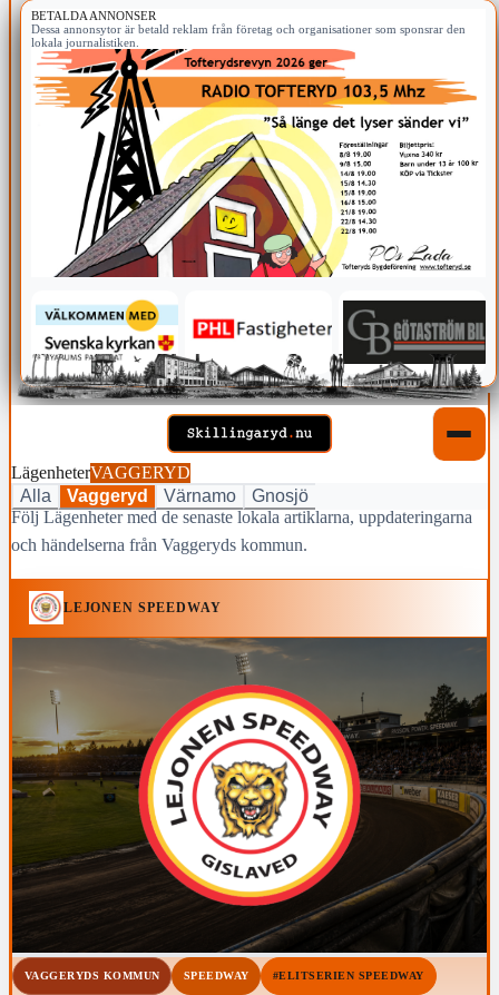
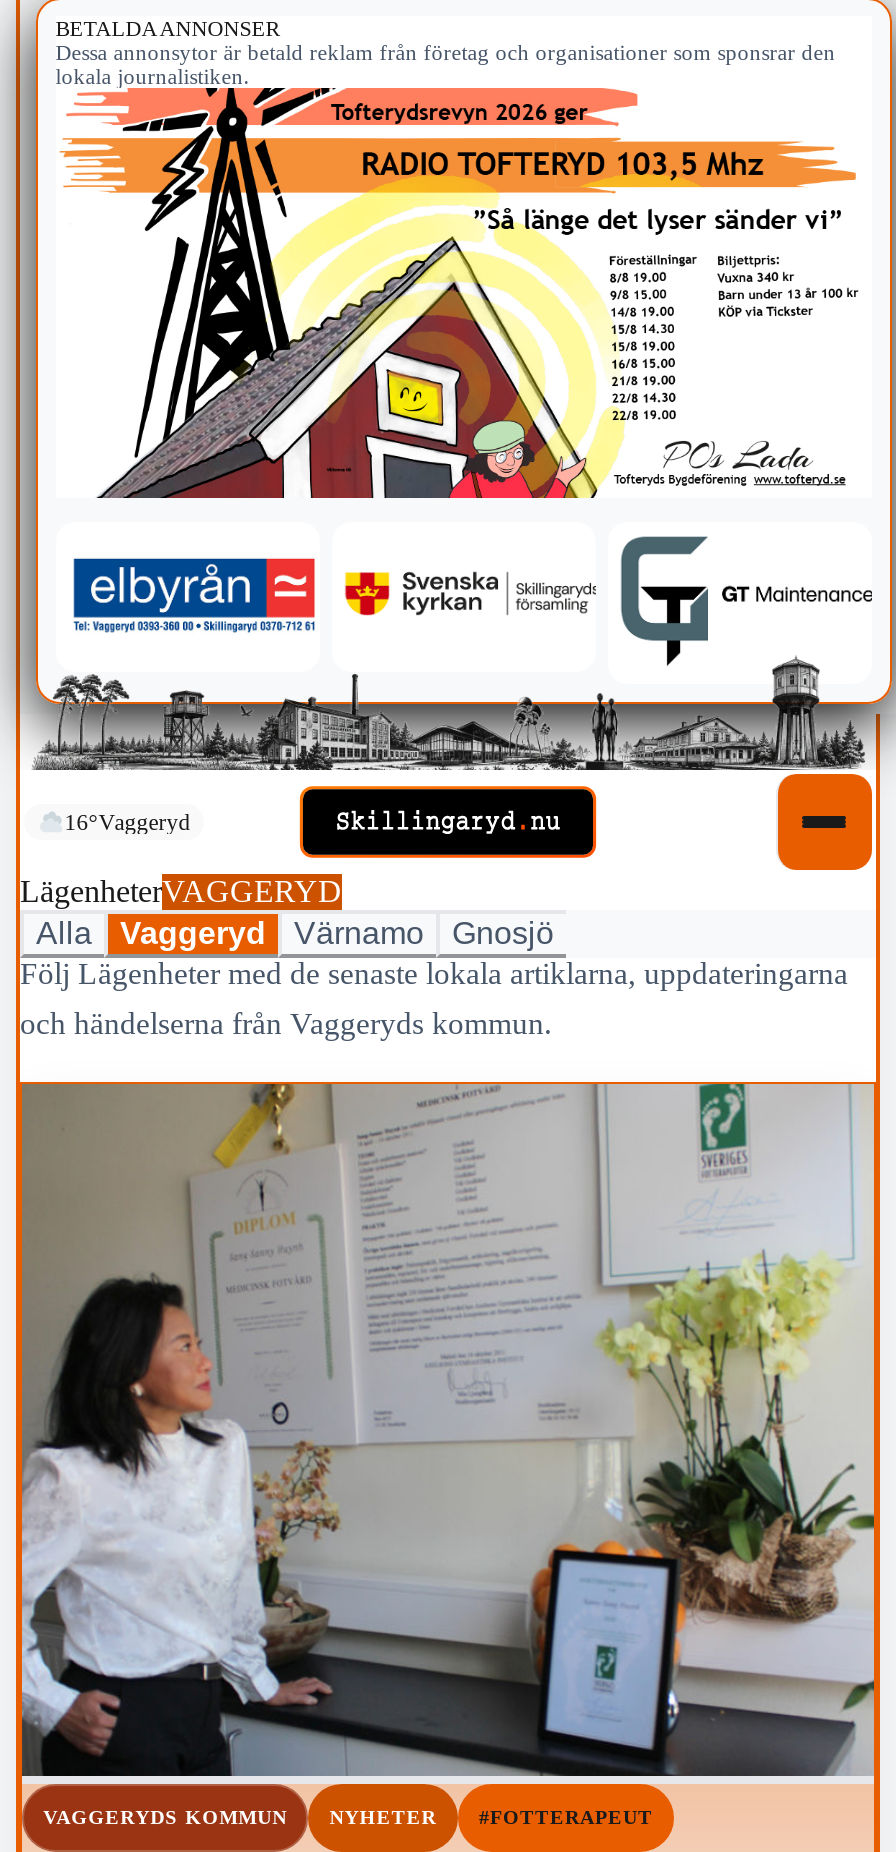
+ 16°Vaggeryd

- [image]
+ [image]

- [image]
- SPEEDWAY
- #ELITSERIEN SPEEDWAY
+ [image]
+ NYHETER
+ #FOTTERAPEUT

- LEJONEN SPEEDWAY
